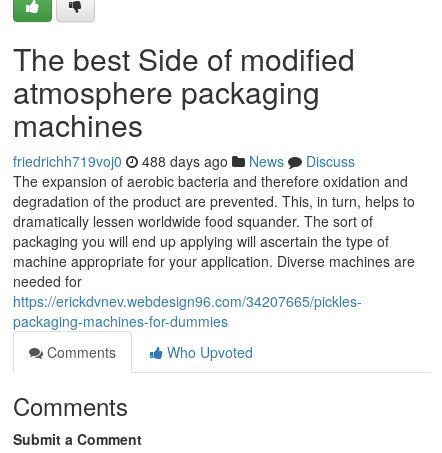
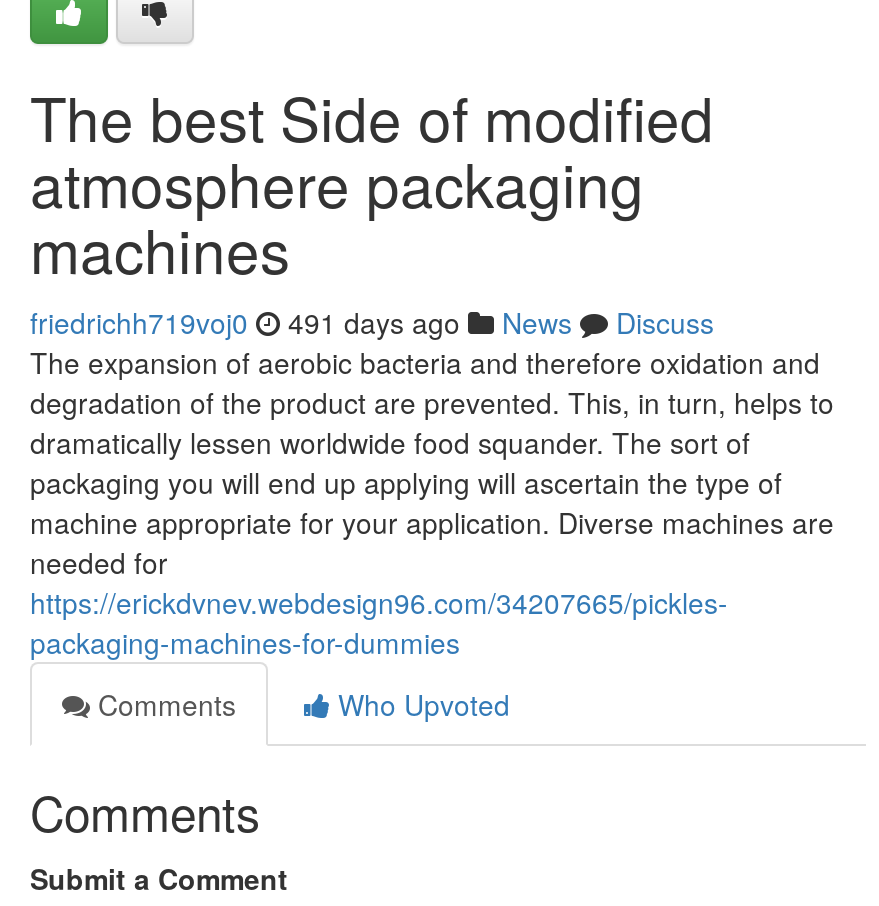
- friedrichh719voj0 488 days ago News Discuss
+ friedrichh719voj0 491 days ago News Discuss
